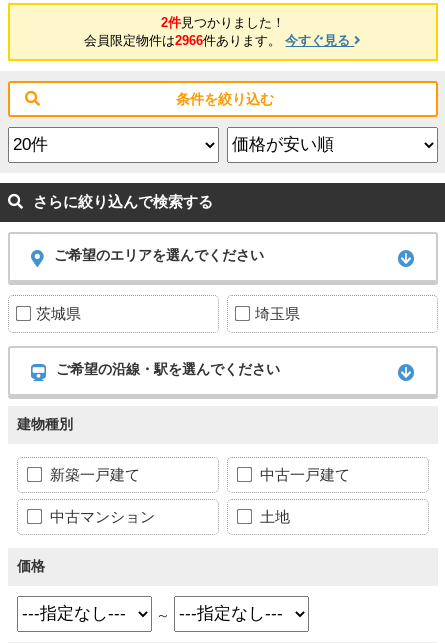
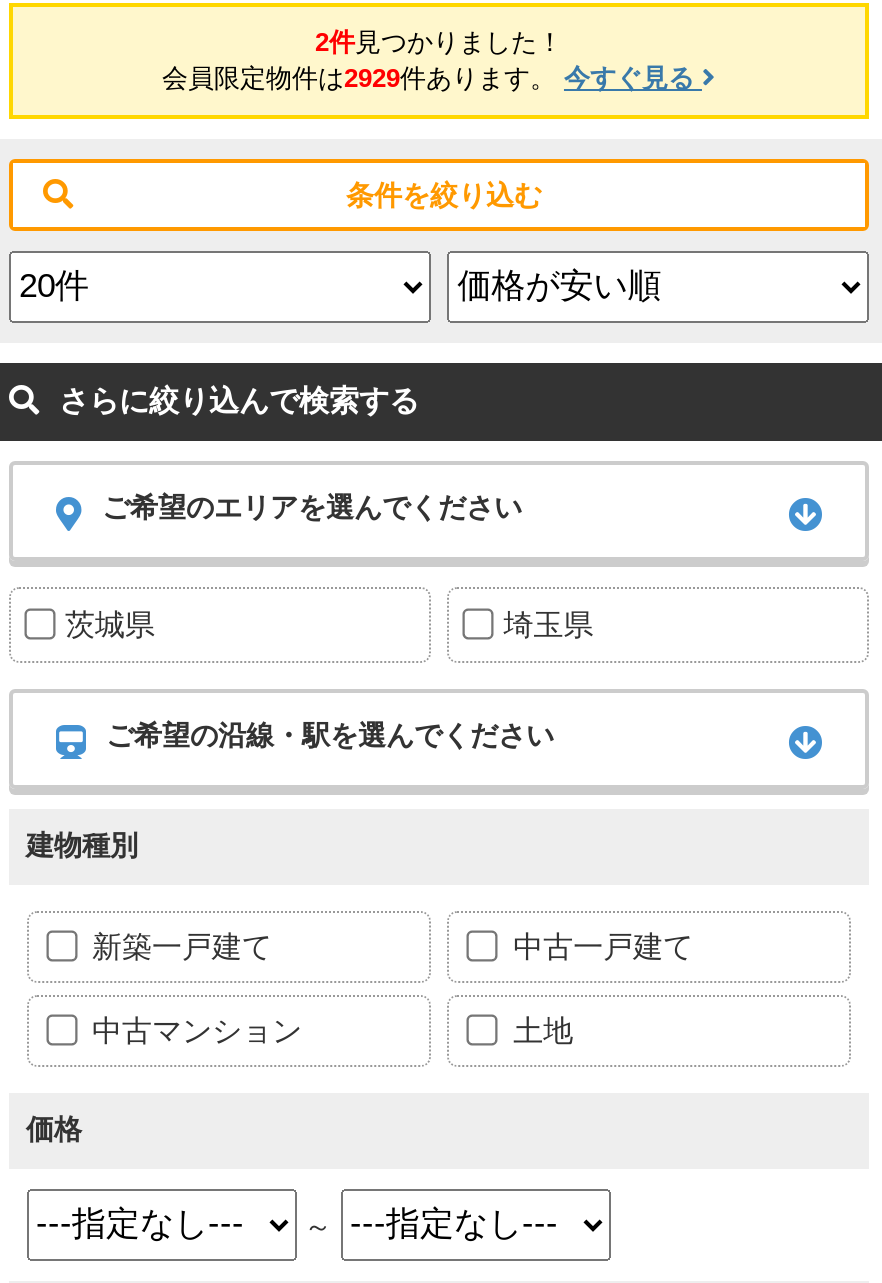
- 会員限定物件は2966件あります。今すぐ見る
+ 会員限定物件は2929件あります。今すぐ見る
